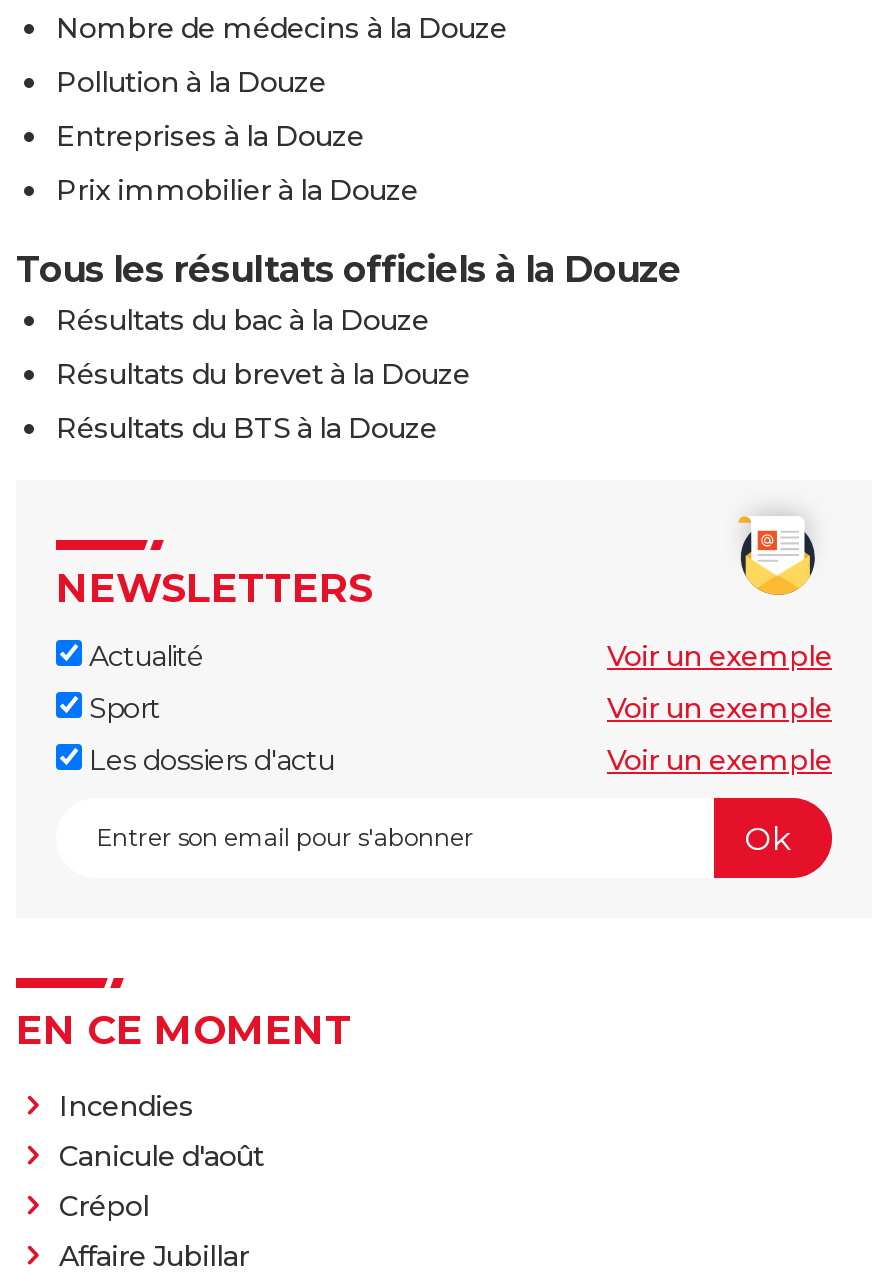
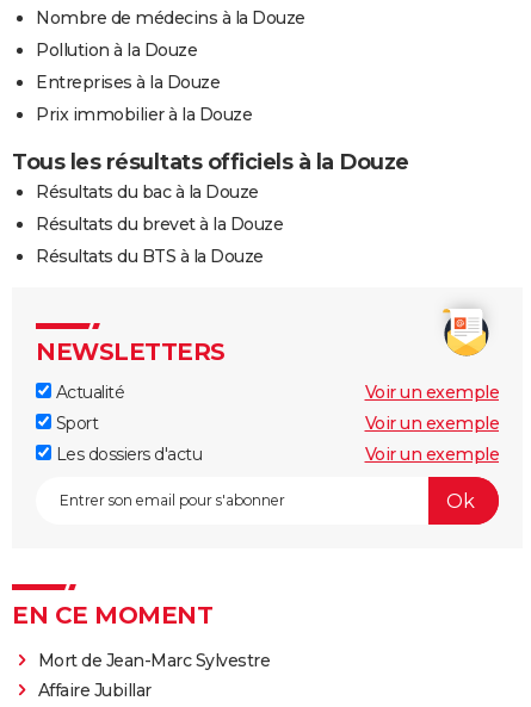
- Incendies
- Canicule d'août
- Crépol
+ Mort de Jean-Marc Sylvestre
